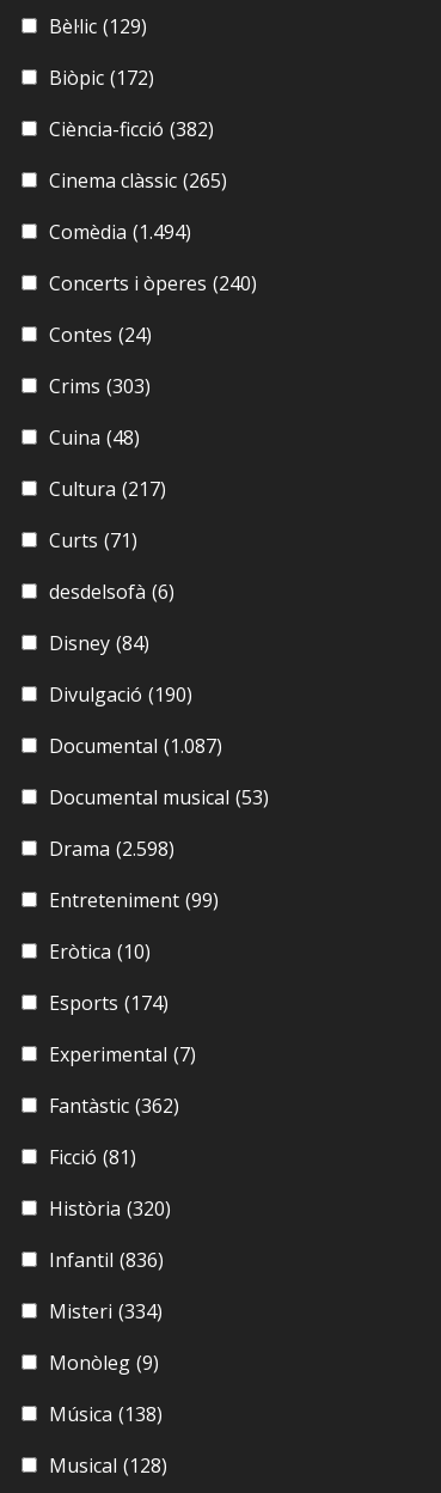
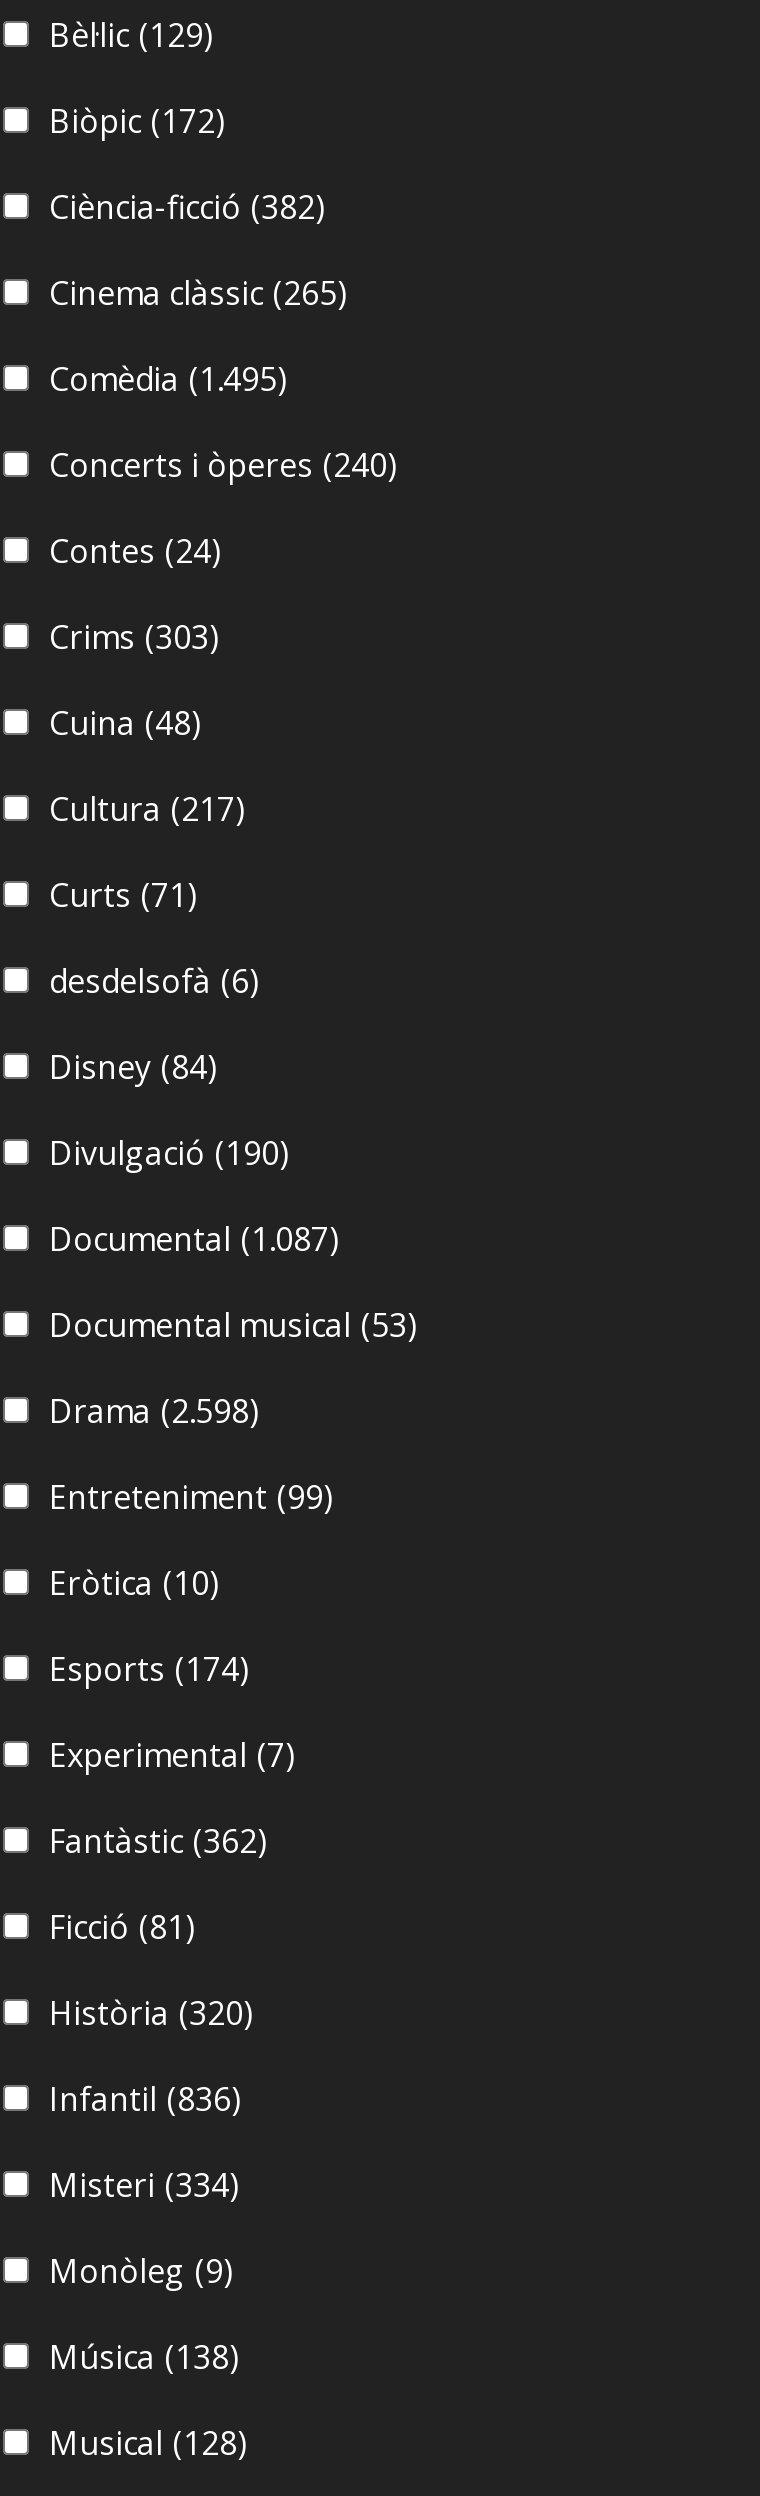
- Comèdia (1.494)
+ Comèdia (1.495)
